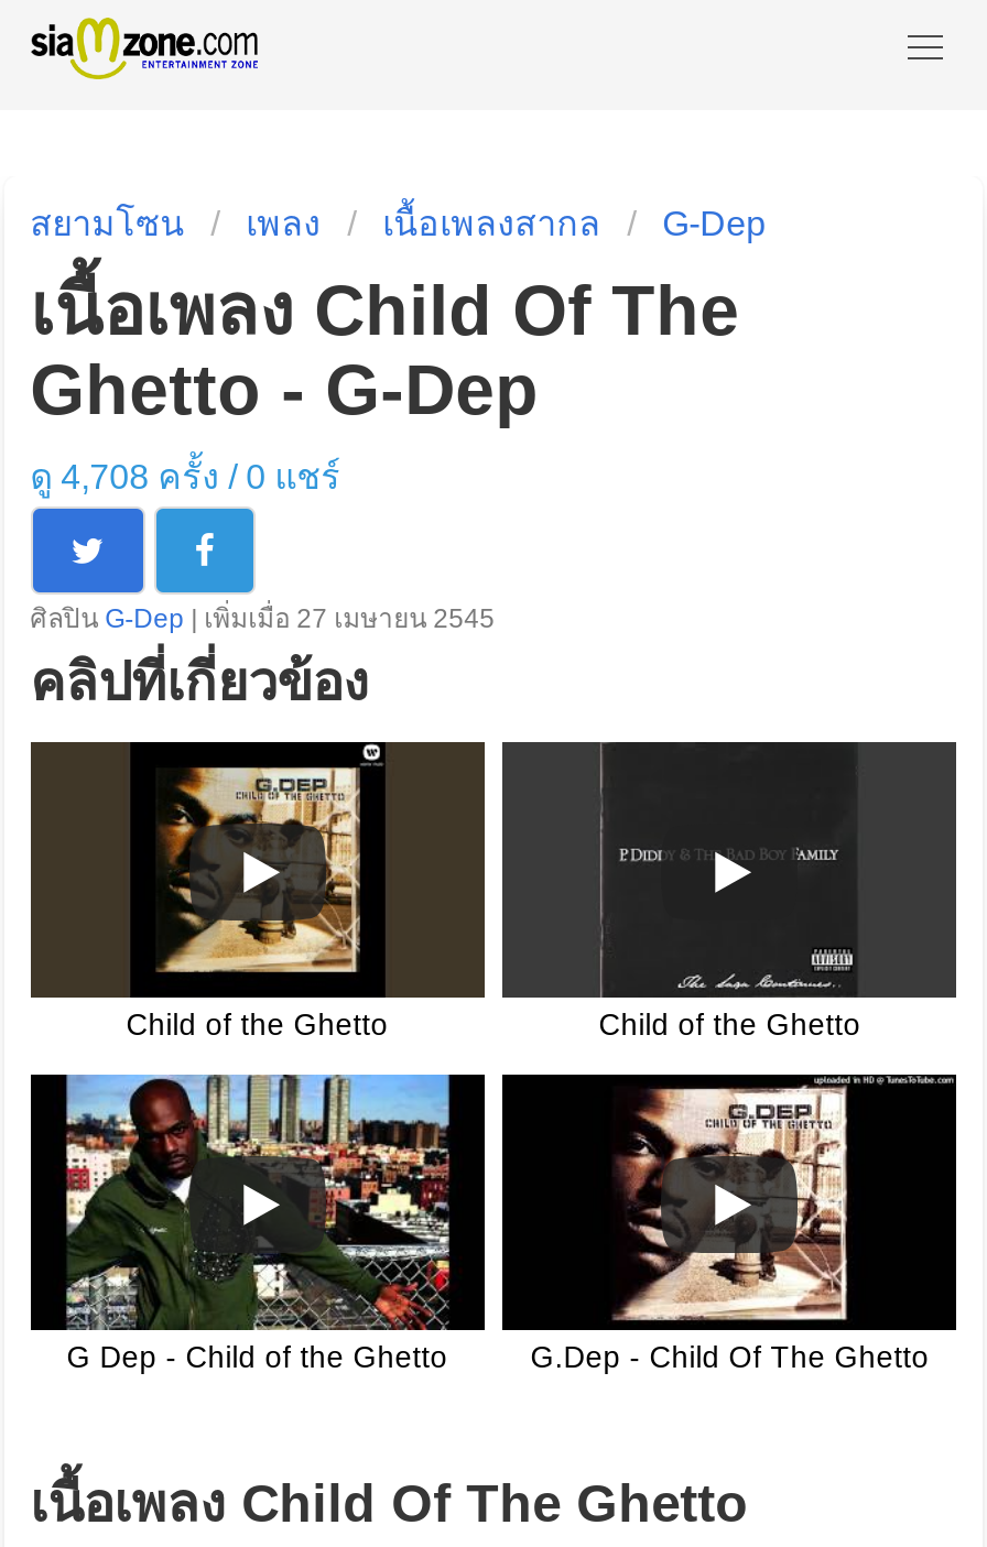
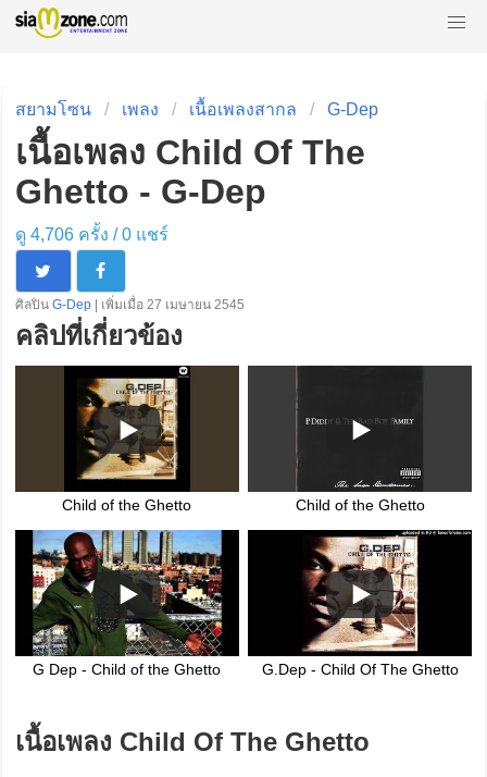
- ดู 4,708 ครั้ง / 0แชร์
+ ดู 4,706 ครั้ง / 0แชร์
